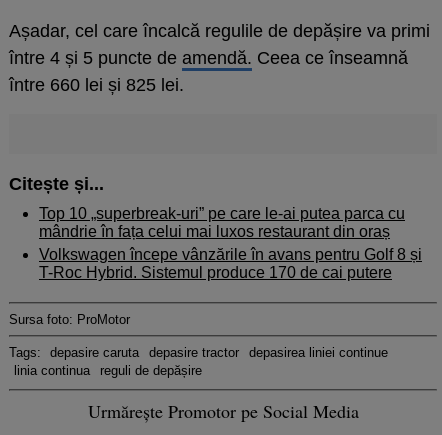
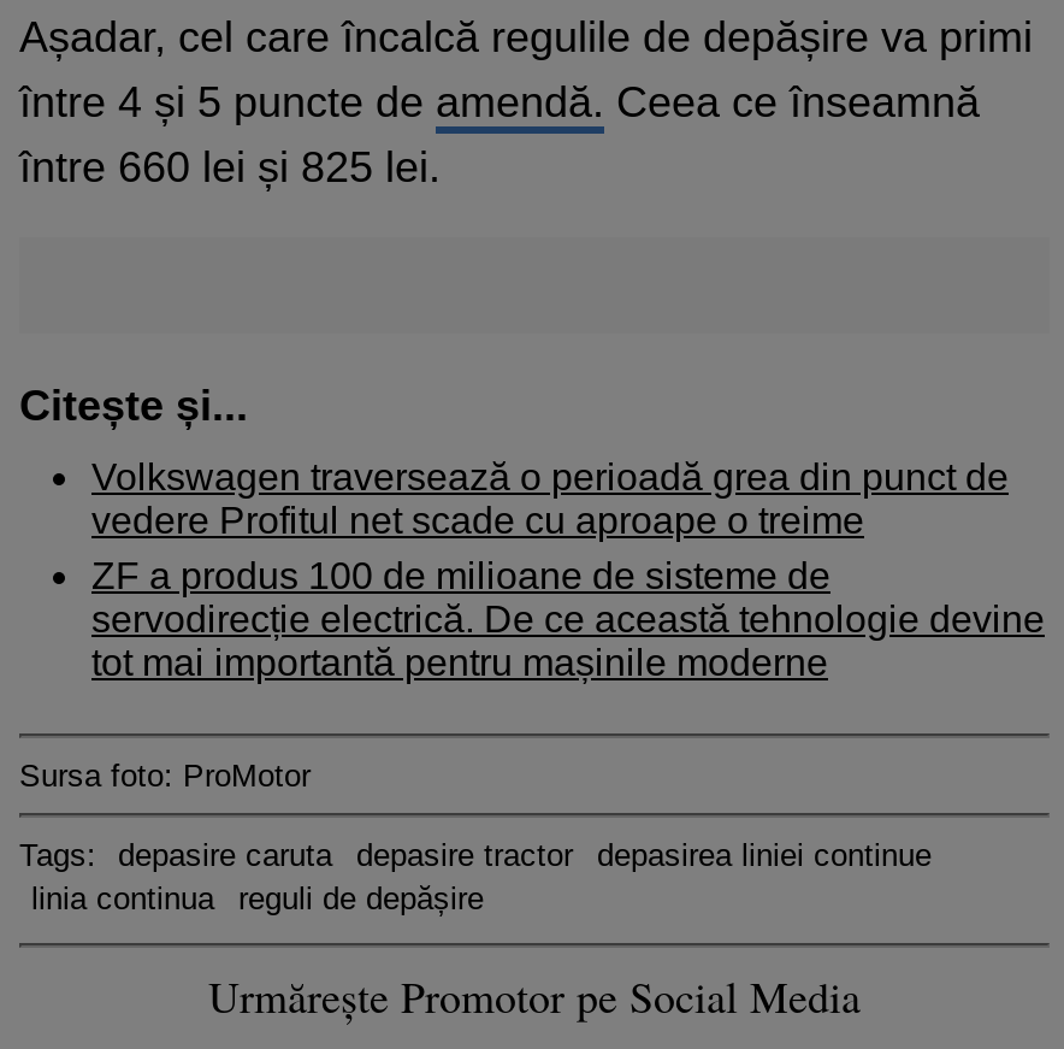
- Top 10 „superbreak-uri” pe care le-ai putea parca cu
- mândrie în fața celui mai luxos restaurant din oraș
- Volkswagen începe vânzările în avans pentru Golf 8 și
- T-Roc Hybrid. Sistemul produce 170 de cai putere
+ Volkswagen traversează o perioadă grea din punct de
+ vedere Profitul net scade cu aproape o treime
+ ZF a produs 100 de milioane de sisteme de
+ servodirecție electrică. De ce această tehnologie devine
+ tot mai importantă pentru mașinile moderne
